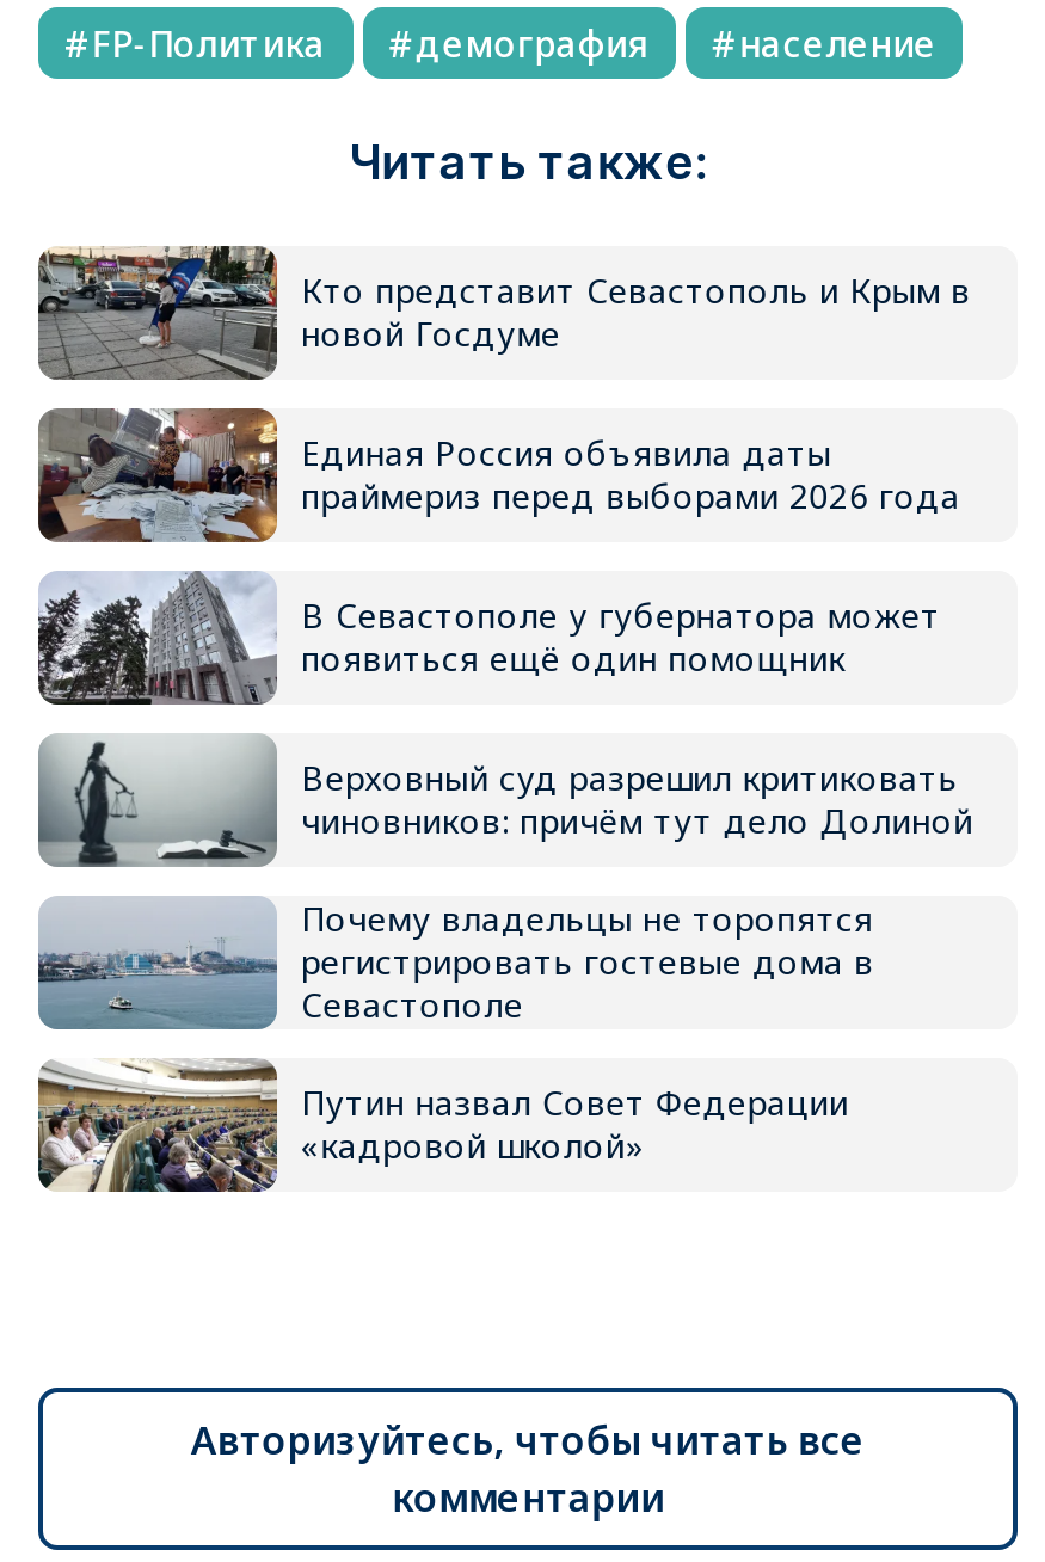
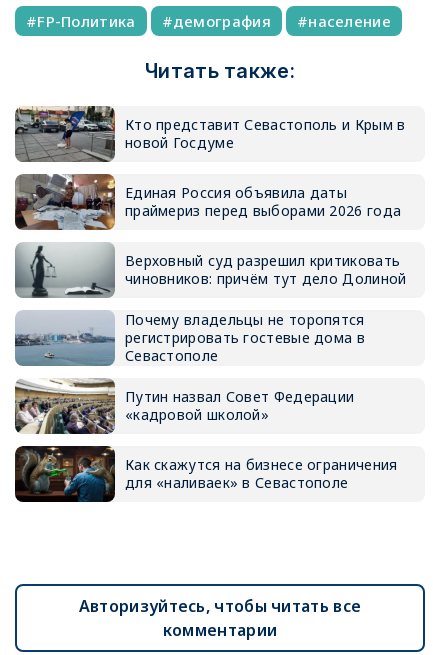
- [image]
- В Севастополе у губернатора может
- появиться ещё один помощник

moved up: [image] | Верховный суд разрешил критиковать | чиновников: причём тут дело Долиной | Почему владельцы не торопятся | регистрировать гостевые дома в | Севастополе | Путин назвал Совет Федерации | «кадровой школой»

+ [image]
+ Как скажутся на бизнесе ограничения
+ для «наливаек» в Севастополе
